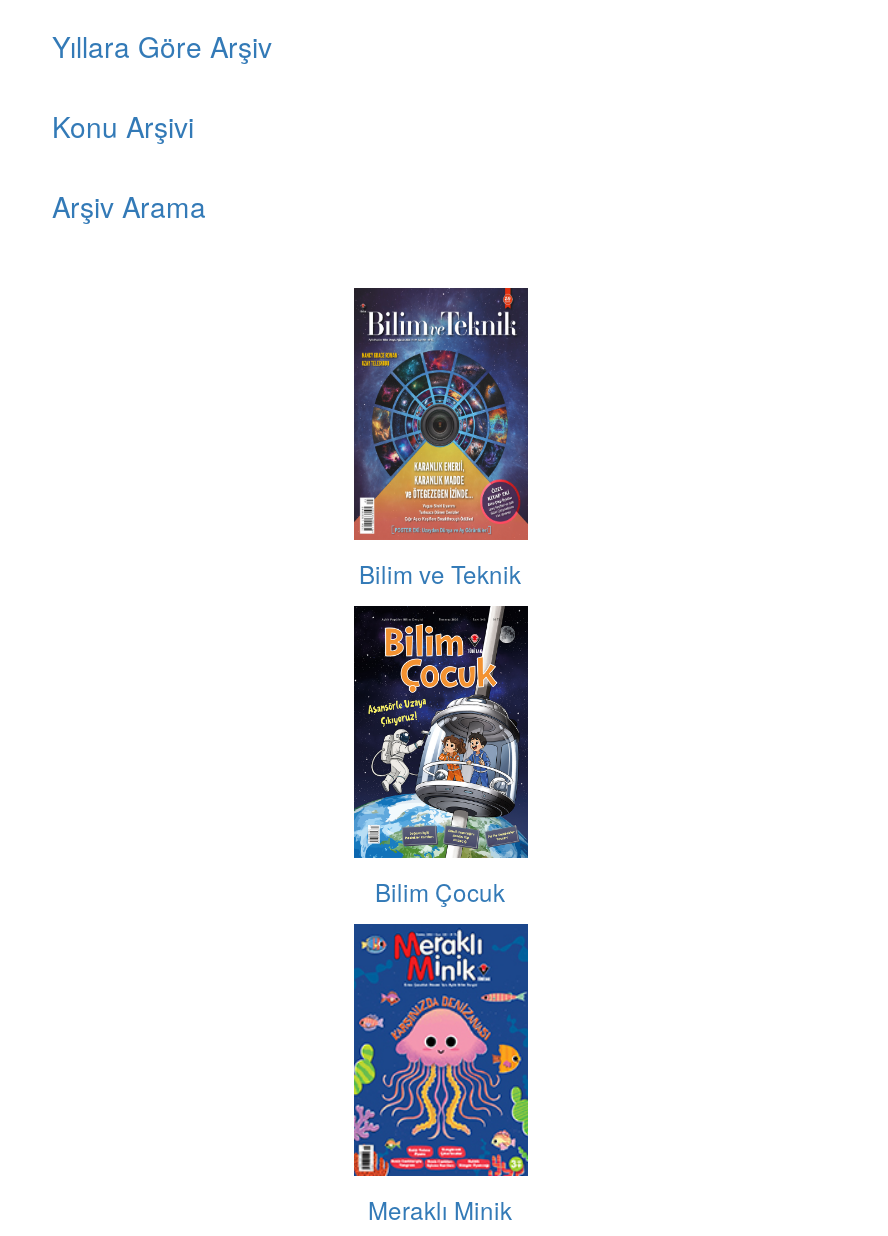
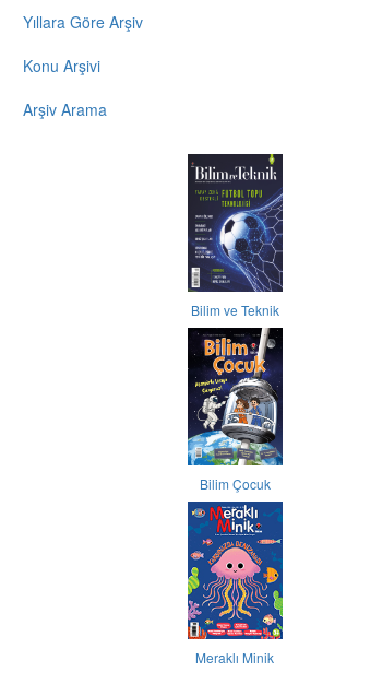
- [image]
+ [image]
